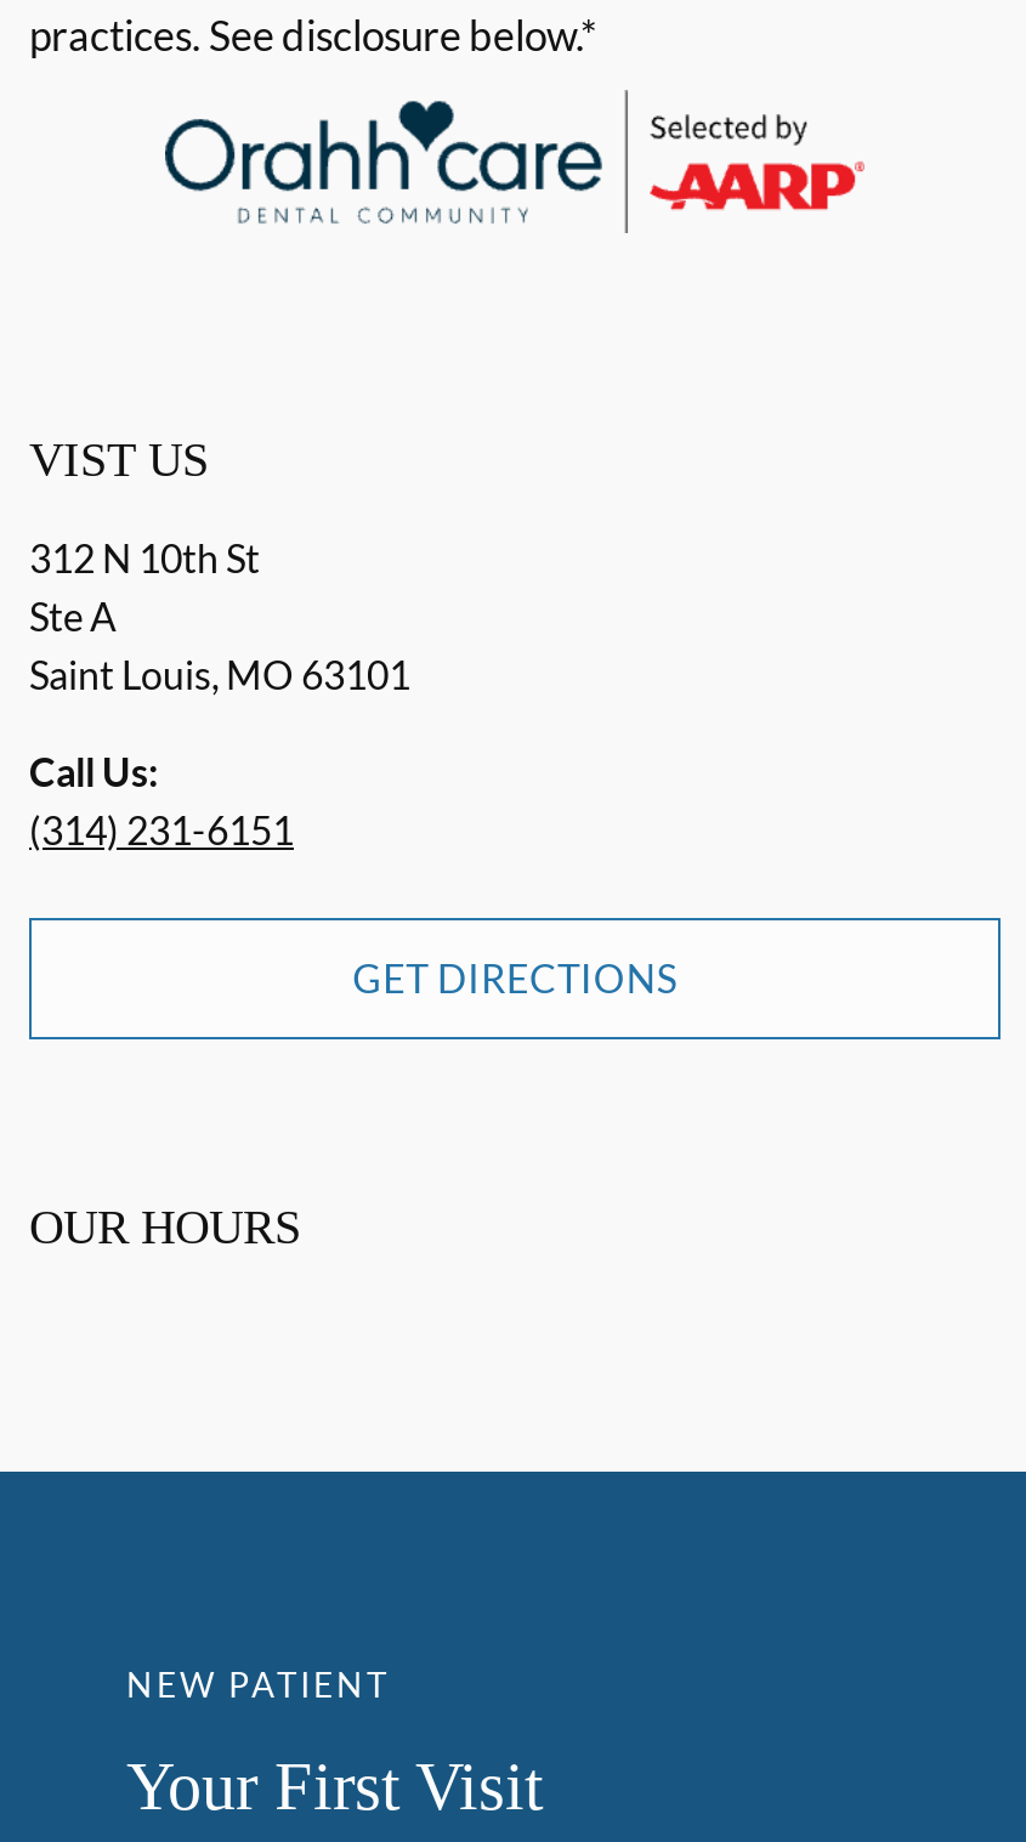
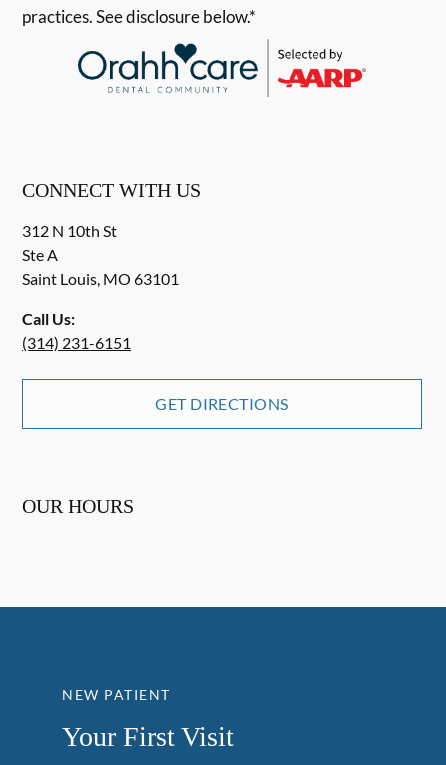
- VIST US
+ CONNECT WITH US
